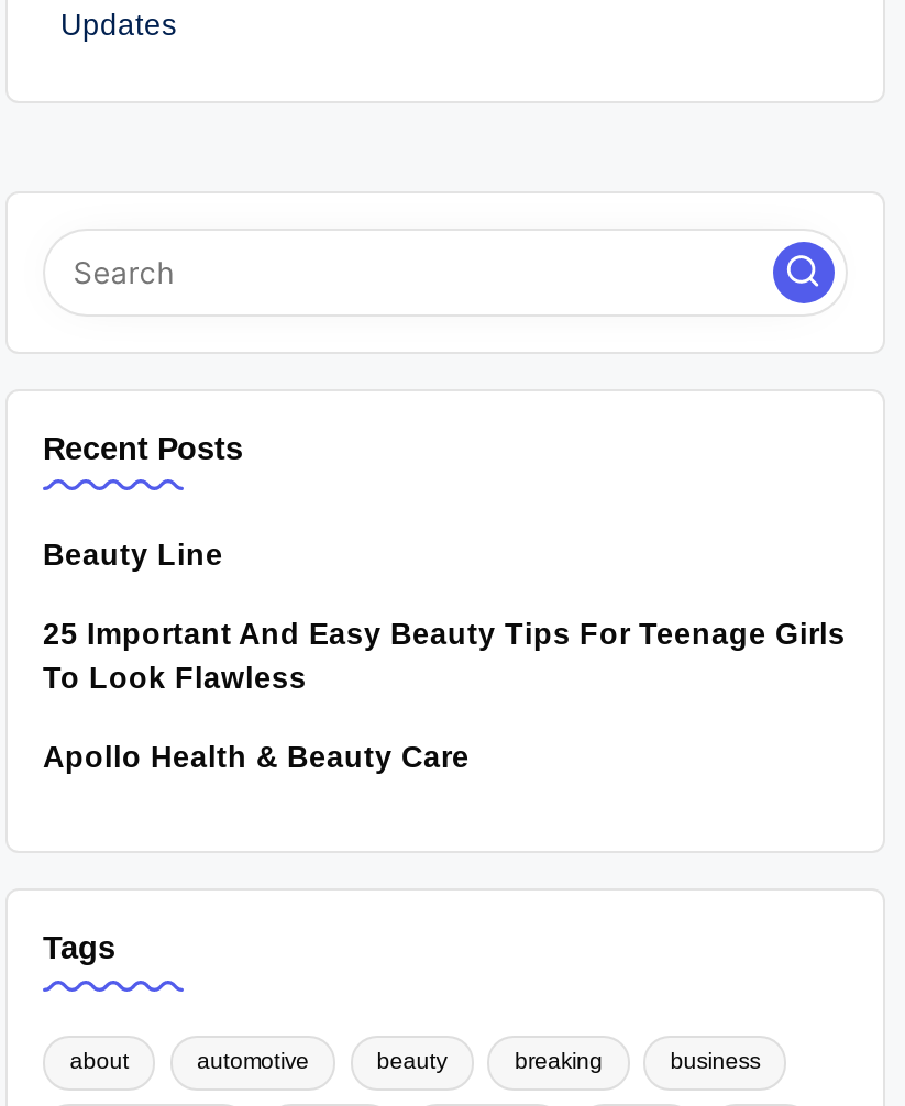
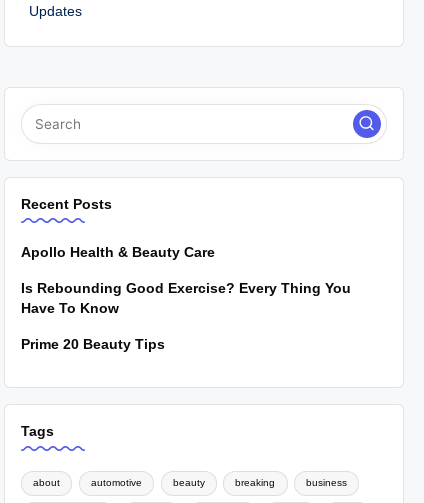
- Beauty Line
- 25 Important And Easy Beauty Tips For Teenage Girls
- To Look Flawless

moved up: Apollo Health & Beauty Care

+ Is Rebounding Good Exercise? Every Thing You
+ Have To Know
+ Prime 20 Beauty Tips
